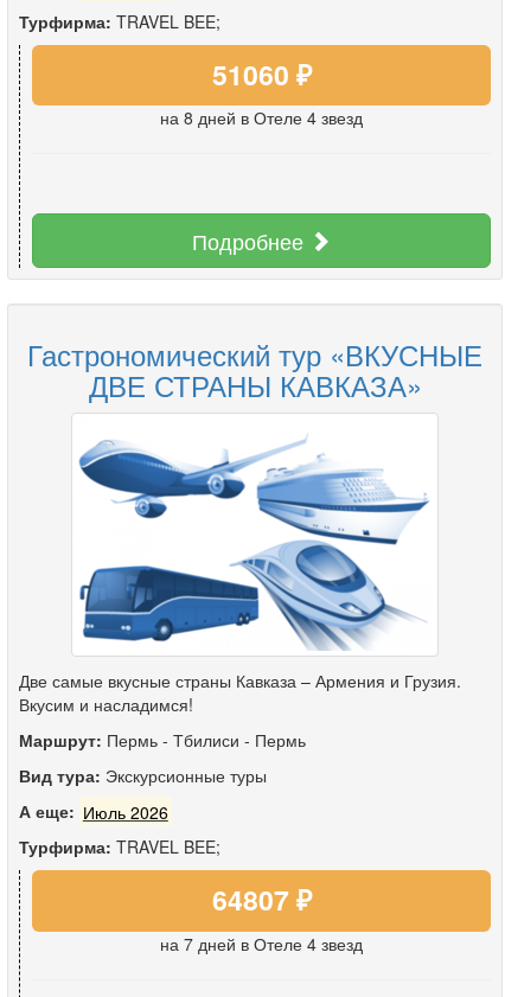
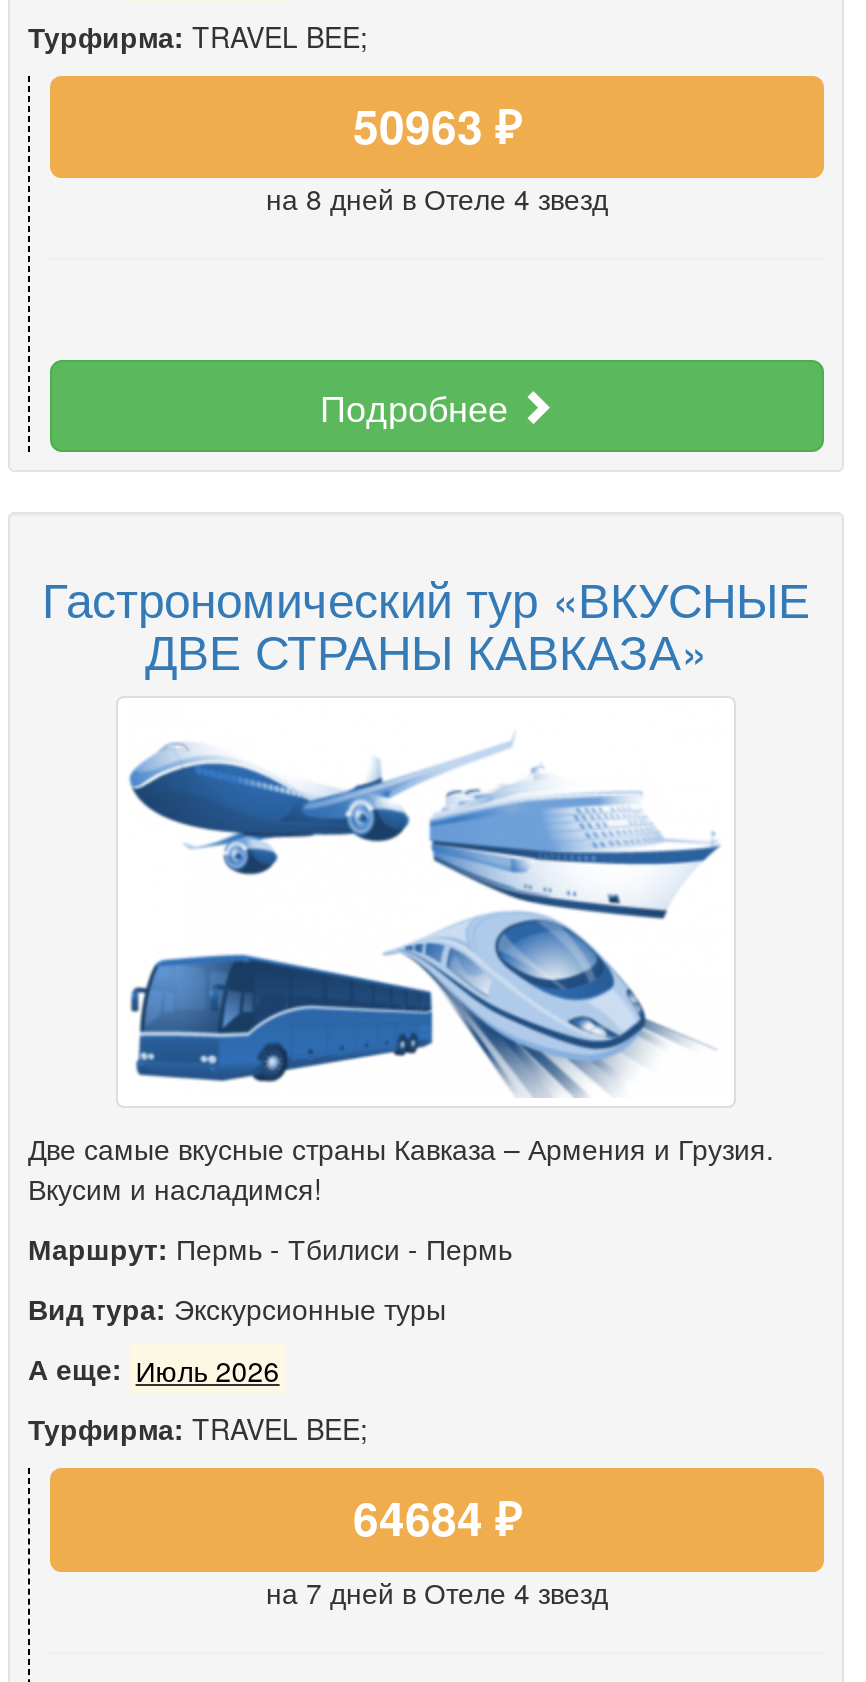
- 51060 ₽
+ 50963 ₽

- 64807 ₽
+ 64684 ₽
